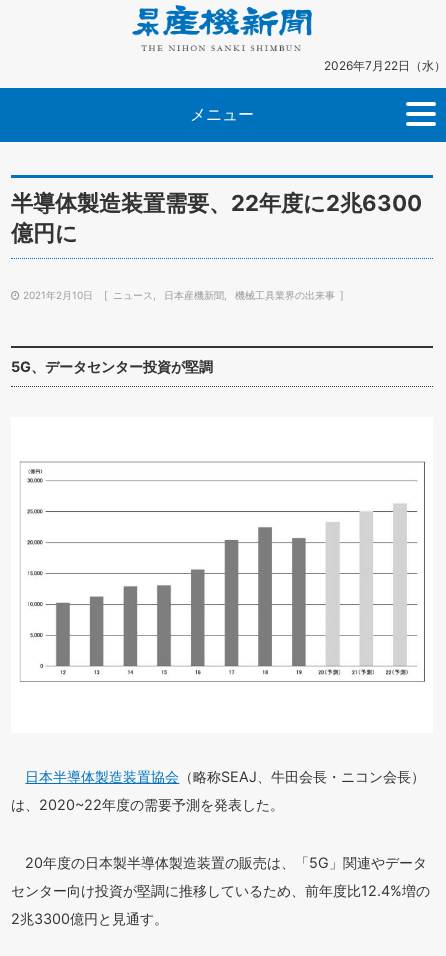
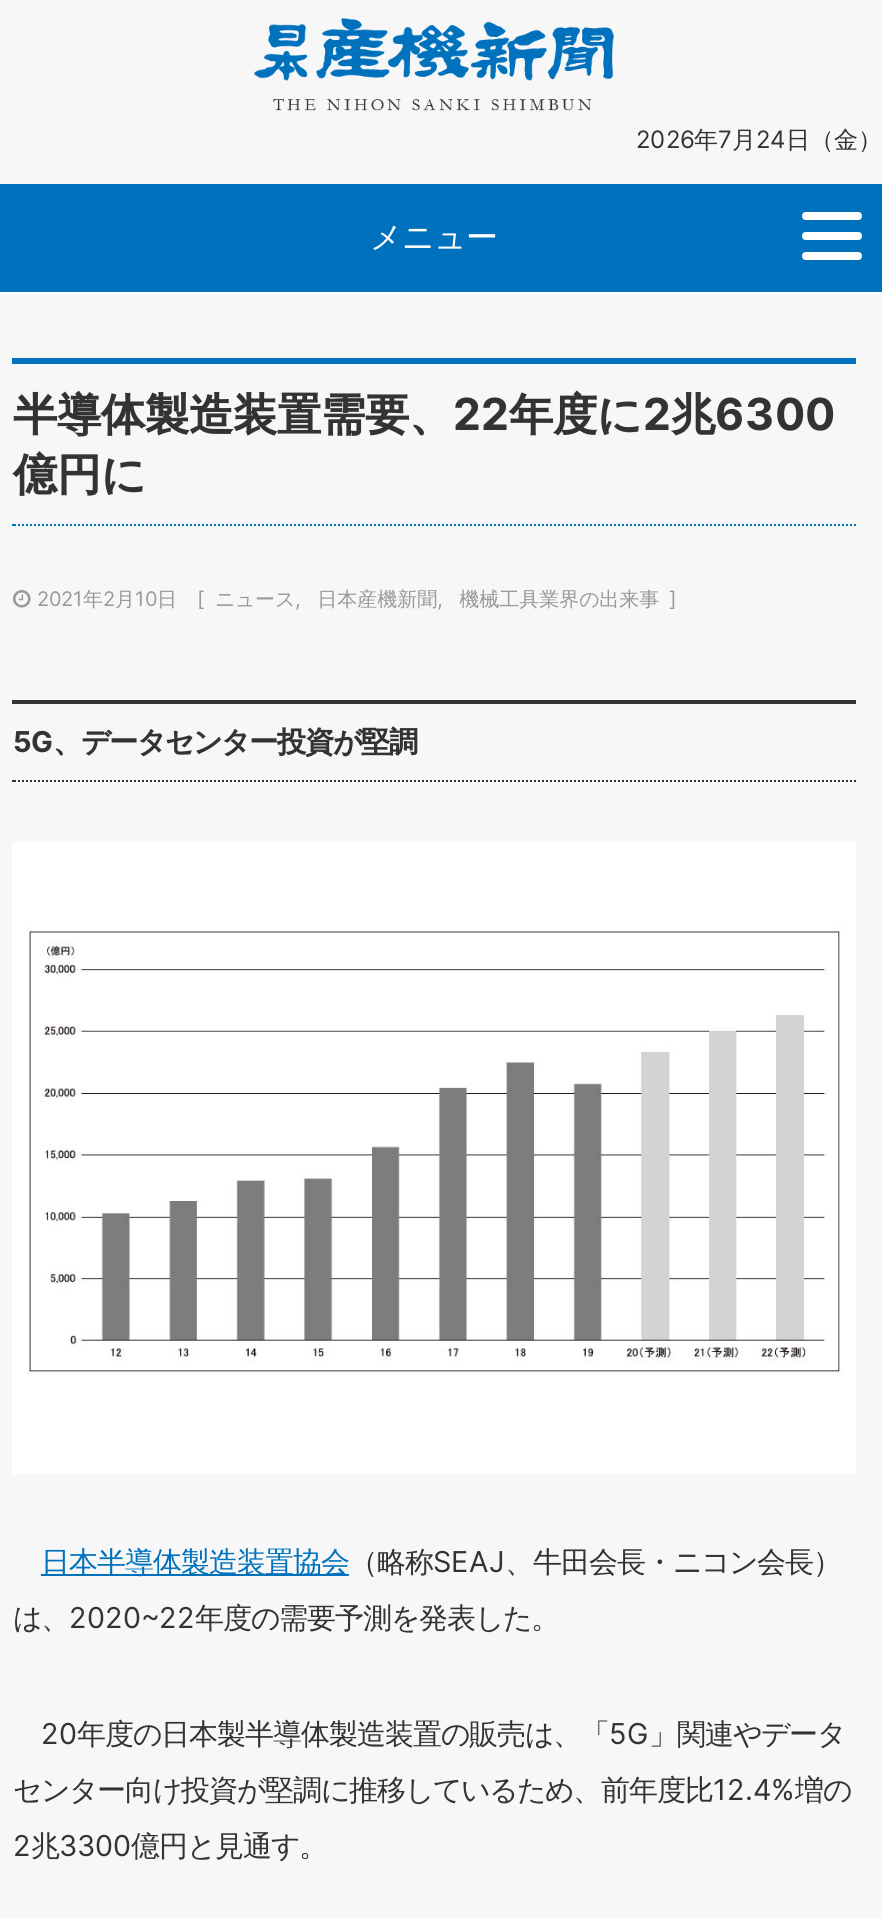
- 2026年7月22日（水）
+ 2026年7月24日（金）
